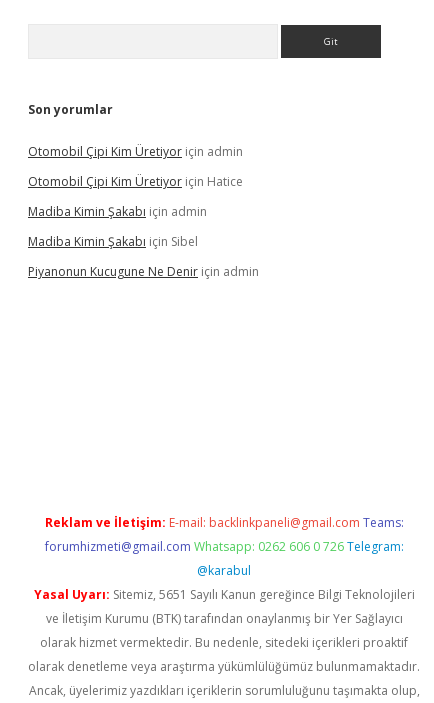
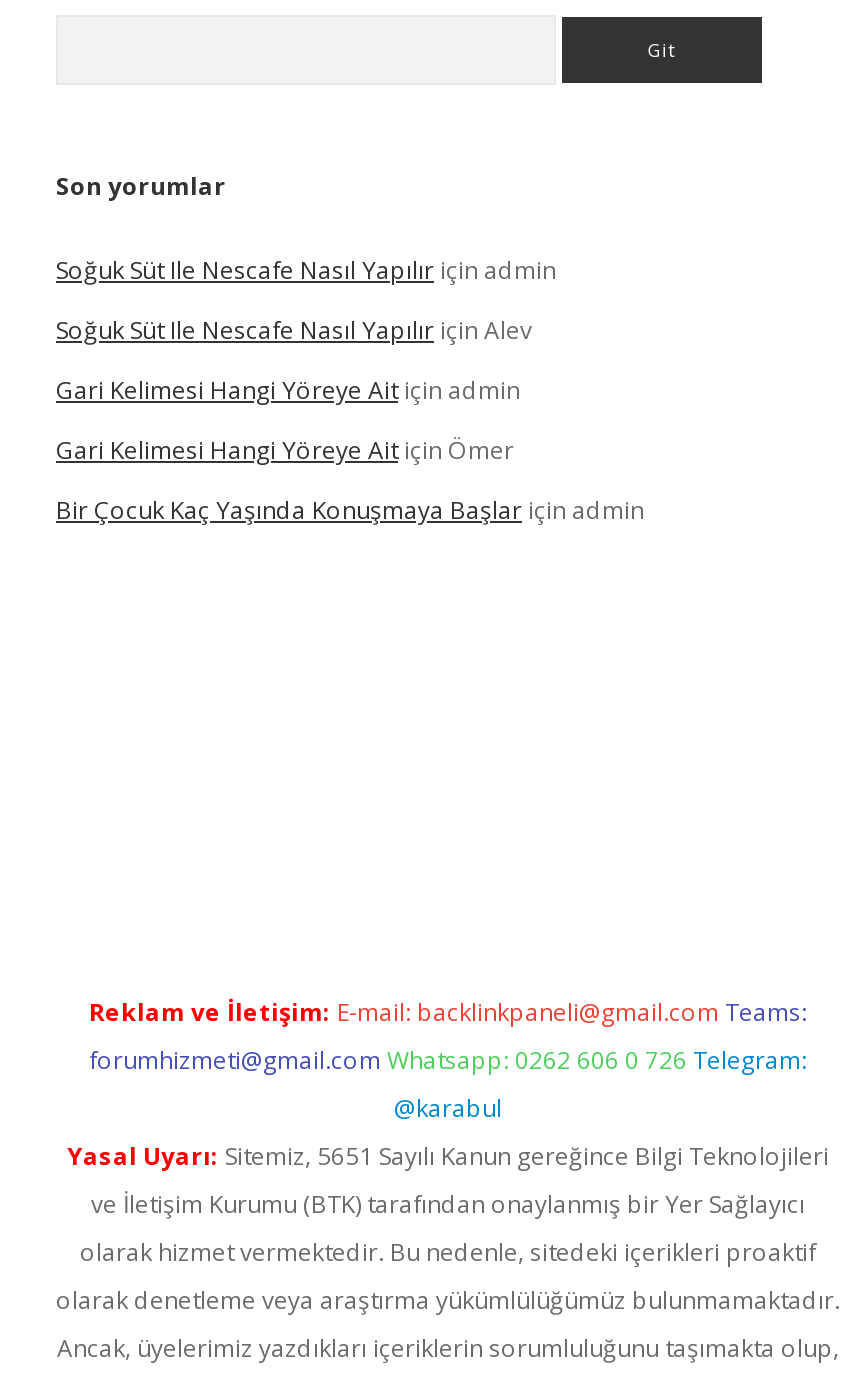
- Otomobil Çipi Kim Üretiyor için admin
+ Soğuk Süt Ile Nescafe Nasıl Yapılır için admin

- Otomobil Çipi Kim Üretiyor için Hatice
+ Soğuk Süt Ile Nescafe Nasıl Yapılır için Alev

- Madiba Kimin Şakabı için admin
+ Gari Kelimesi Hangi Yöreye Ait için admin

- Madiba Kimin Şakabı için Sibel
+ Gari Kelimesi Hangi Yöreye Ait için Ömer

- Piyanonun Kucugune Ne Denir için admin
+ Bir Çocuk Kaç Yaşında Konuşmaya Başlar için admin
